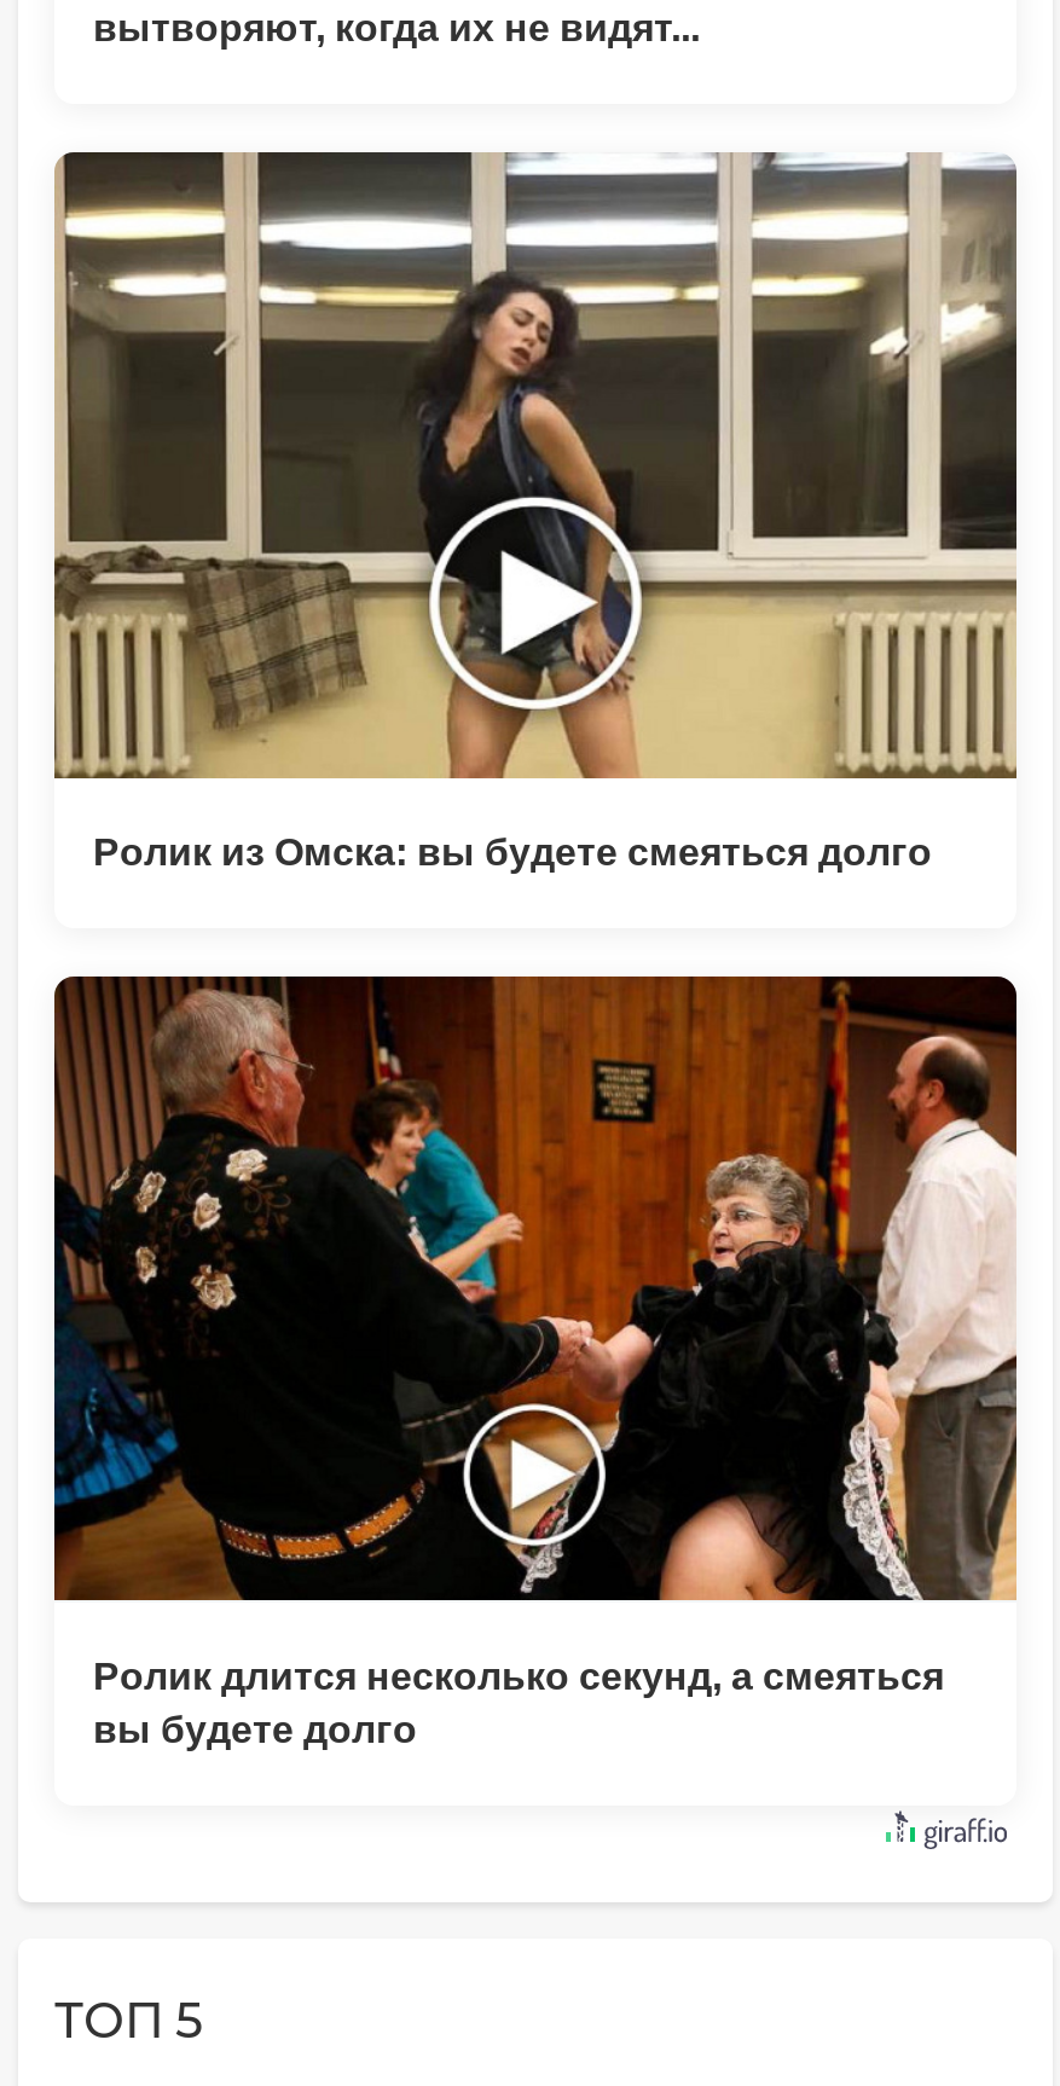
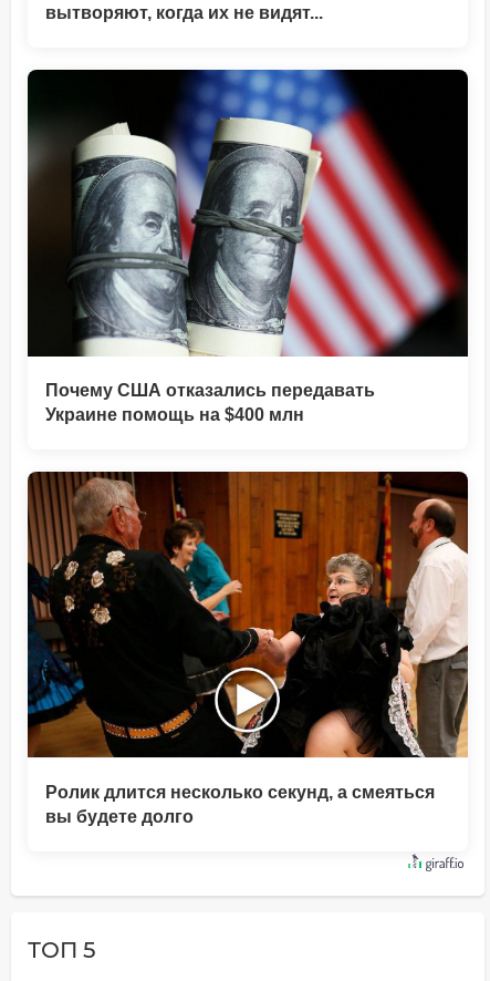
- [image]
- Ролик из Омска: вы будете смеяться долго
+ [image]
+ Почему США отказались передавать
+ Украине помощь на $400 млн
